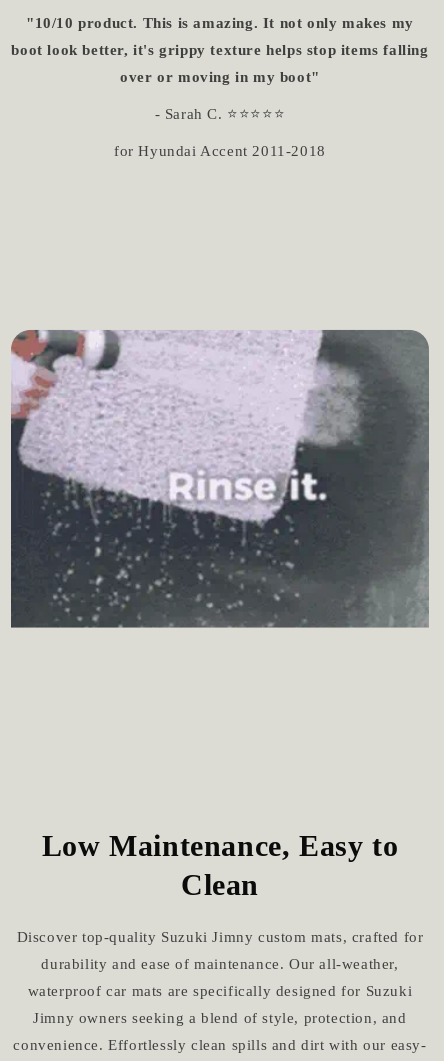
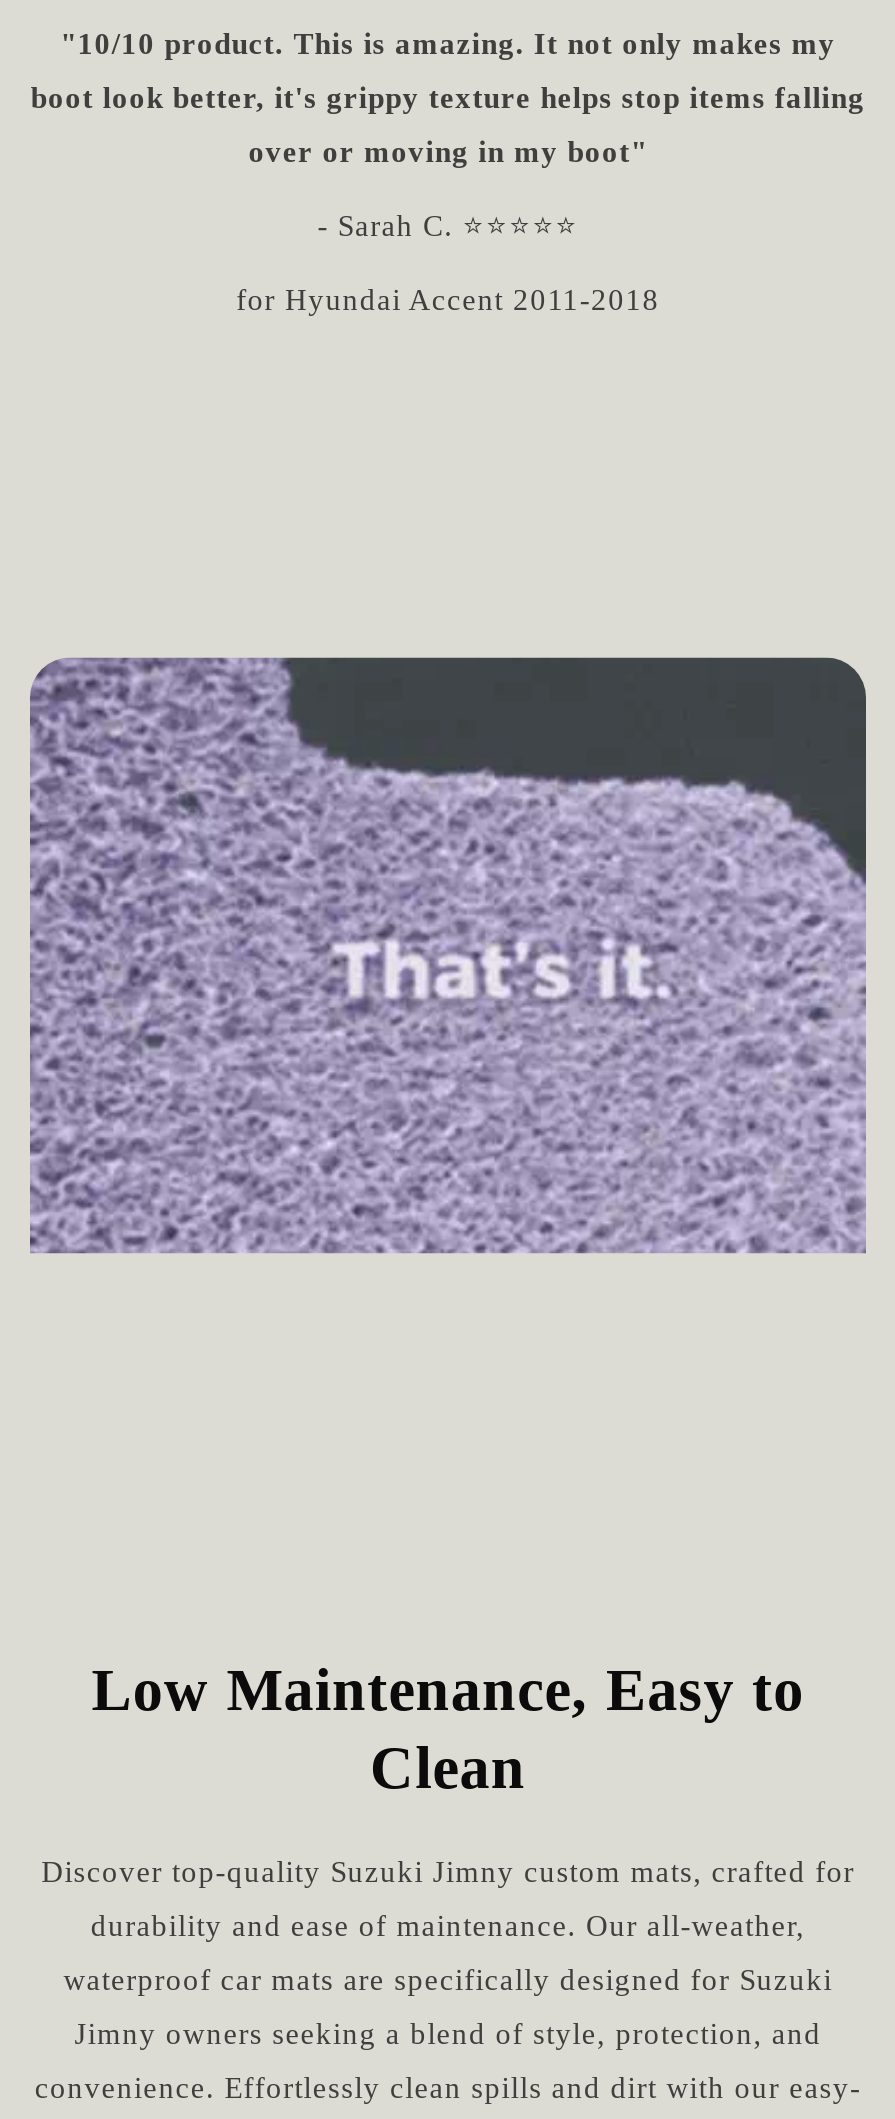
- [image]
+ [image]
